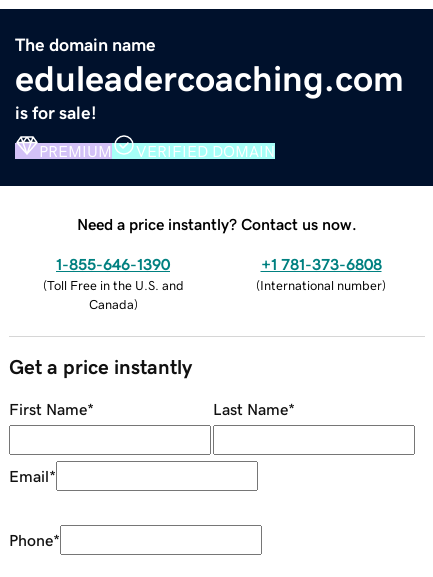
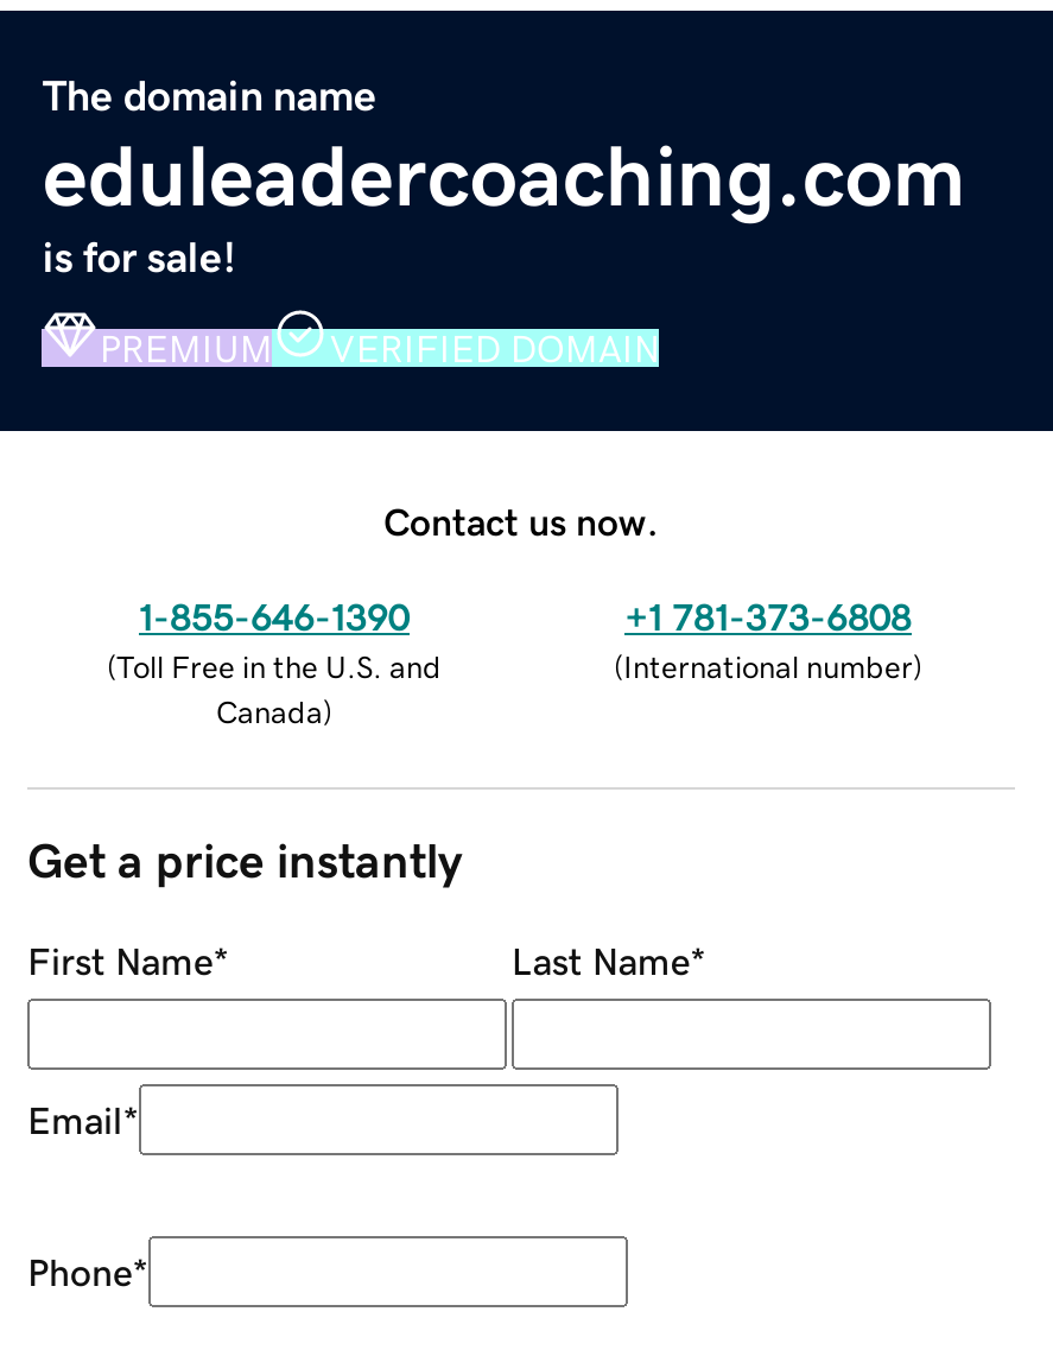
- Need a price instantly? Contact us now.
+ Contact us now.
